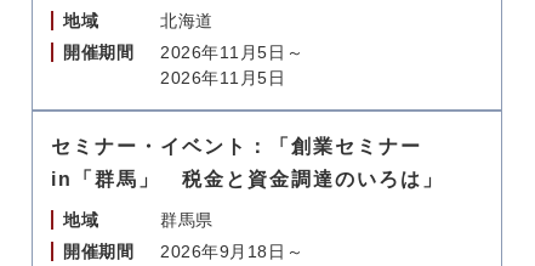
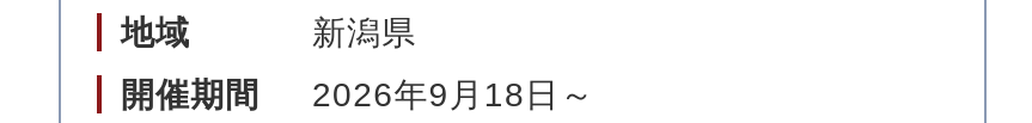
- 北海道
- 開催期間
- 2026年11月5日～
- 2026年11月5日
- セミナー・イベント：「創業セミナー
- in「群馬」 税金と資金調達のいろは」
- 地域
- 群馬県
+ 新潟県
